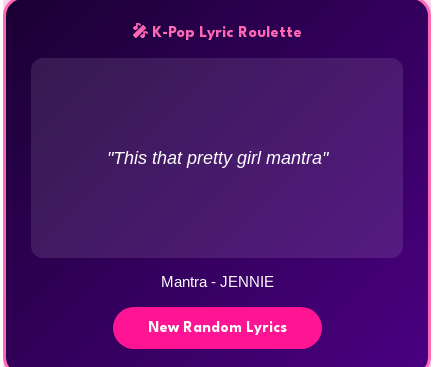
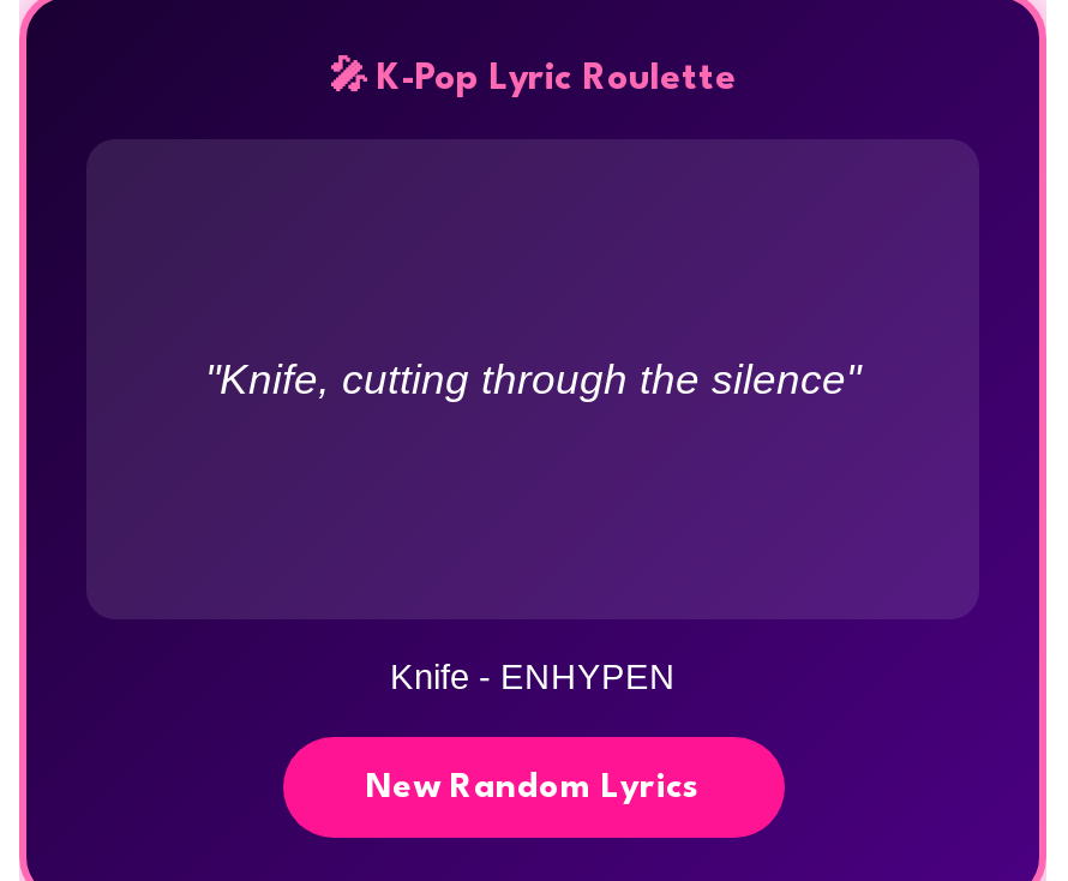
- "This that pretty girl mantra"
+ "Knife, cutting through the silence"

- Mantra - JENNIE
+ Knife - ENHYPEN
